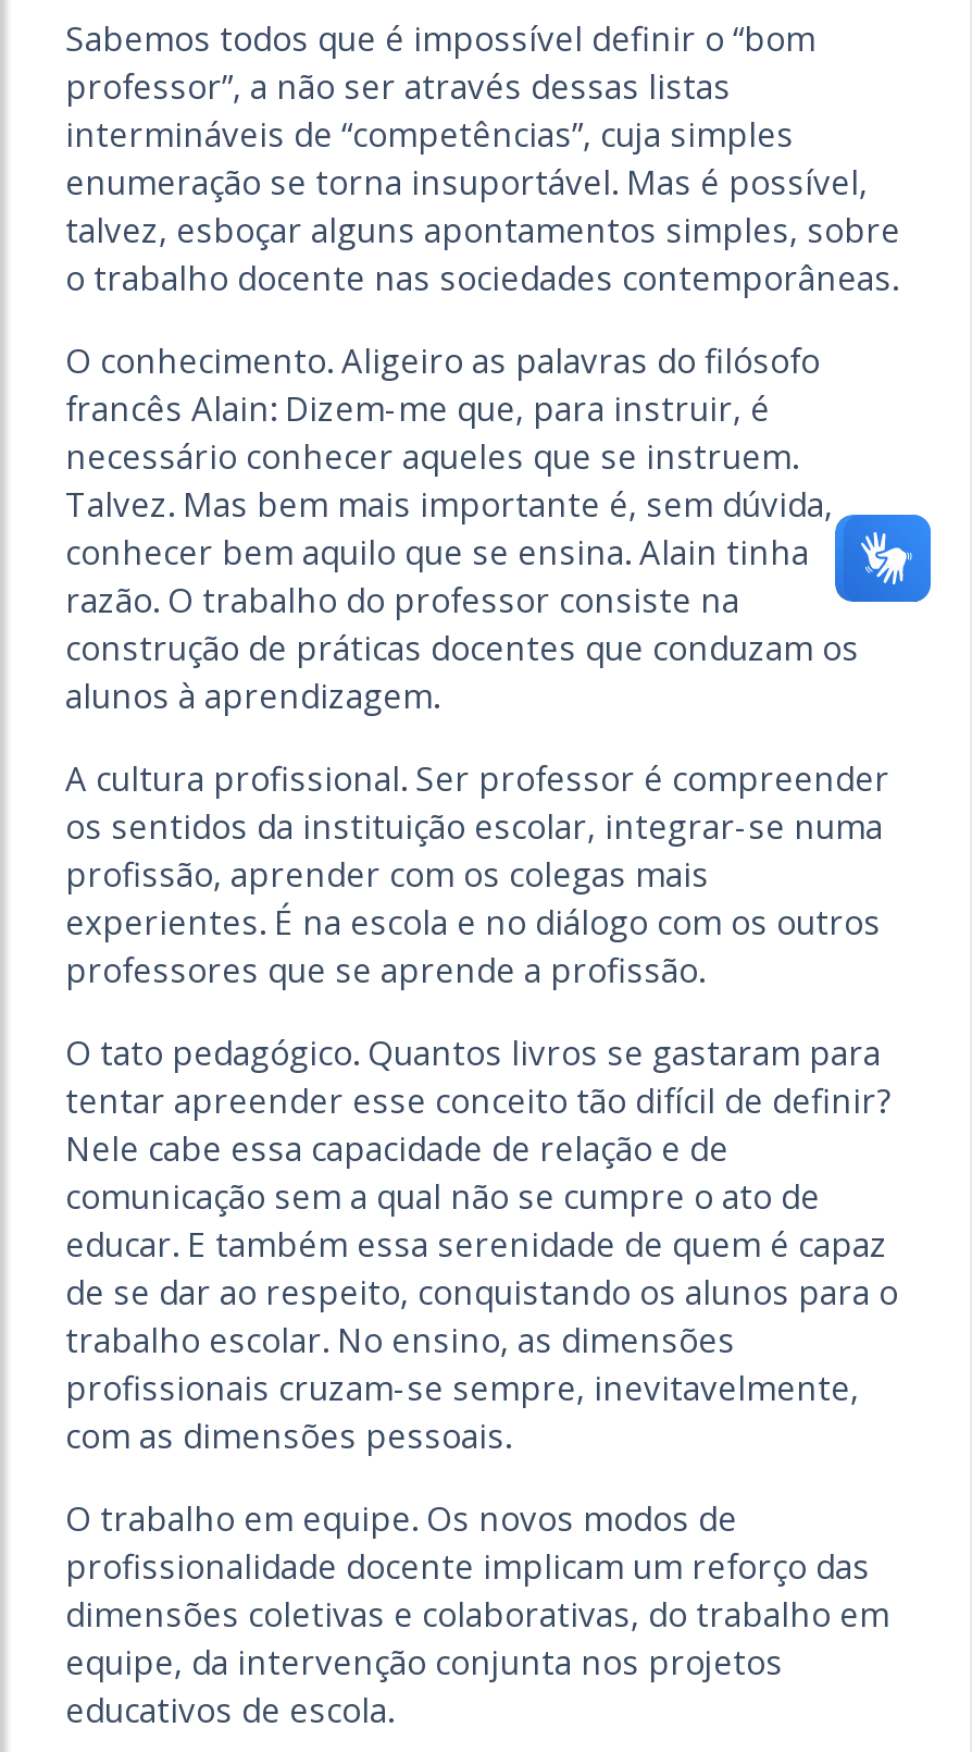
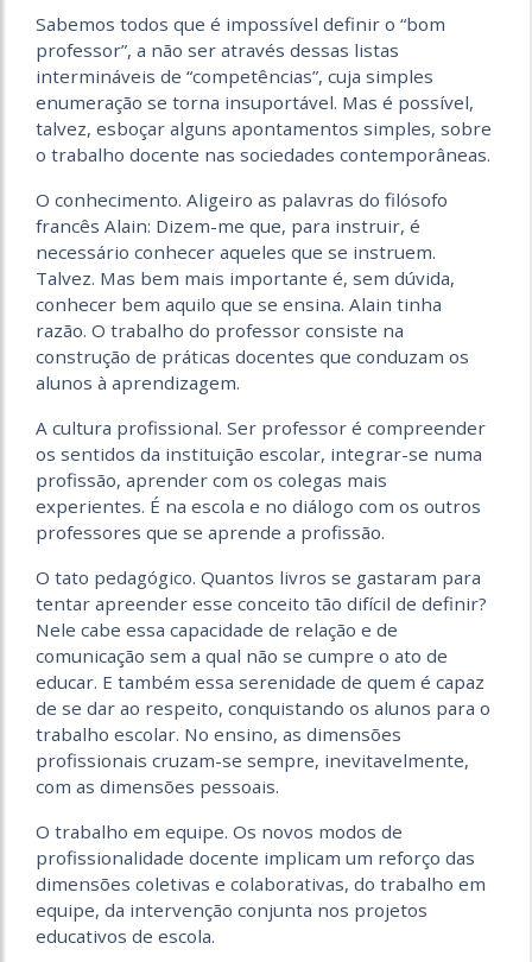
- [image]
